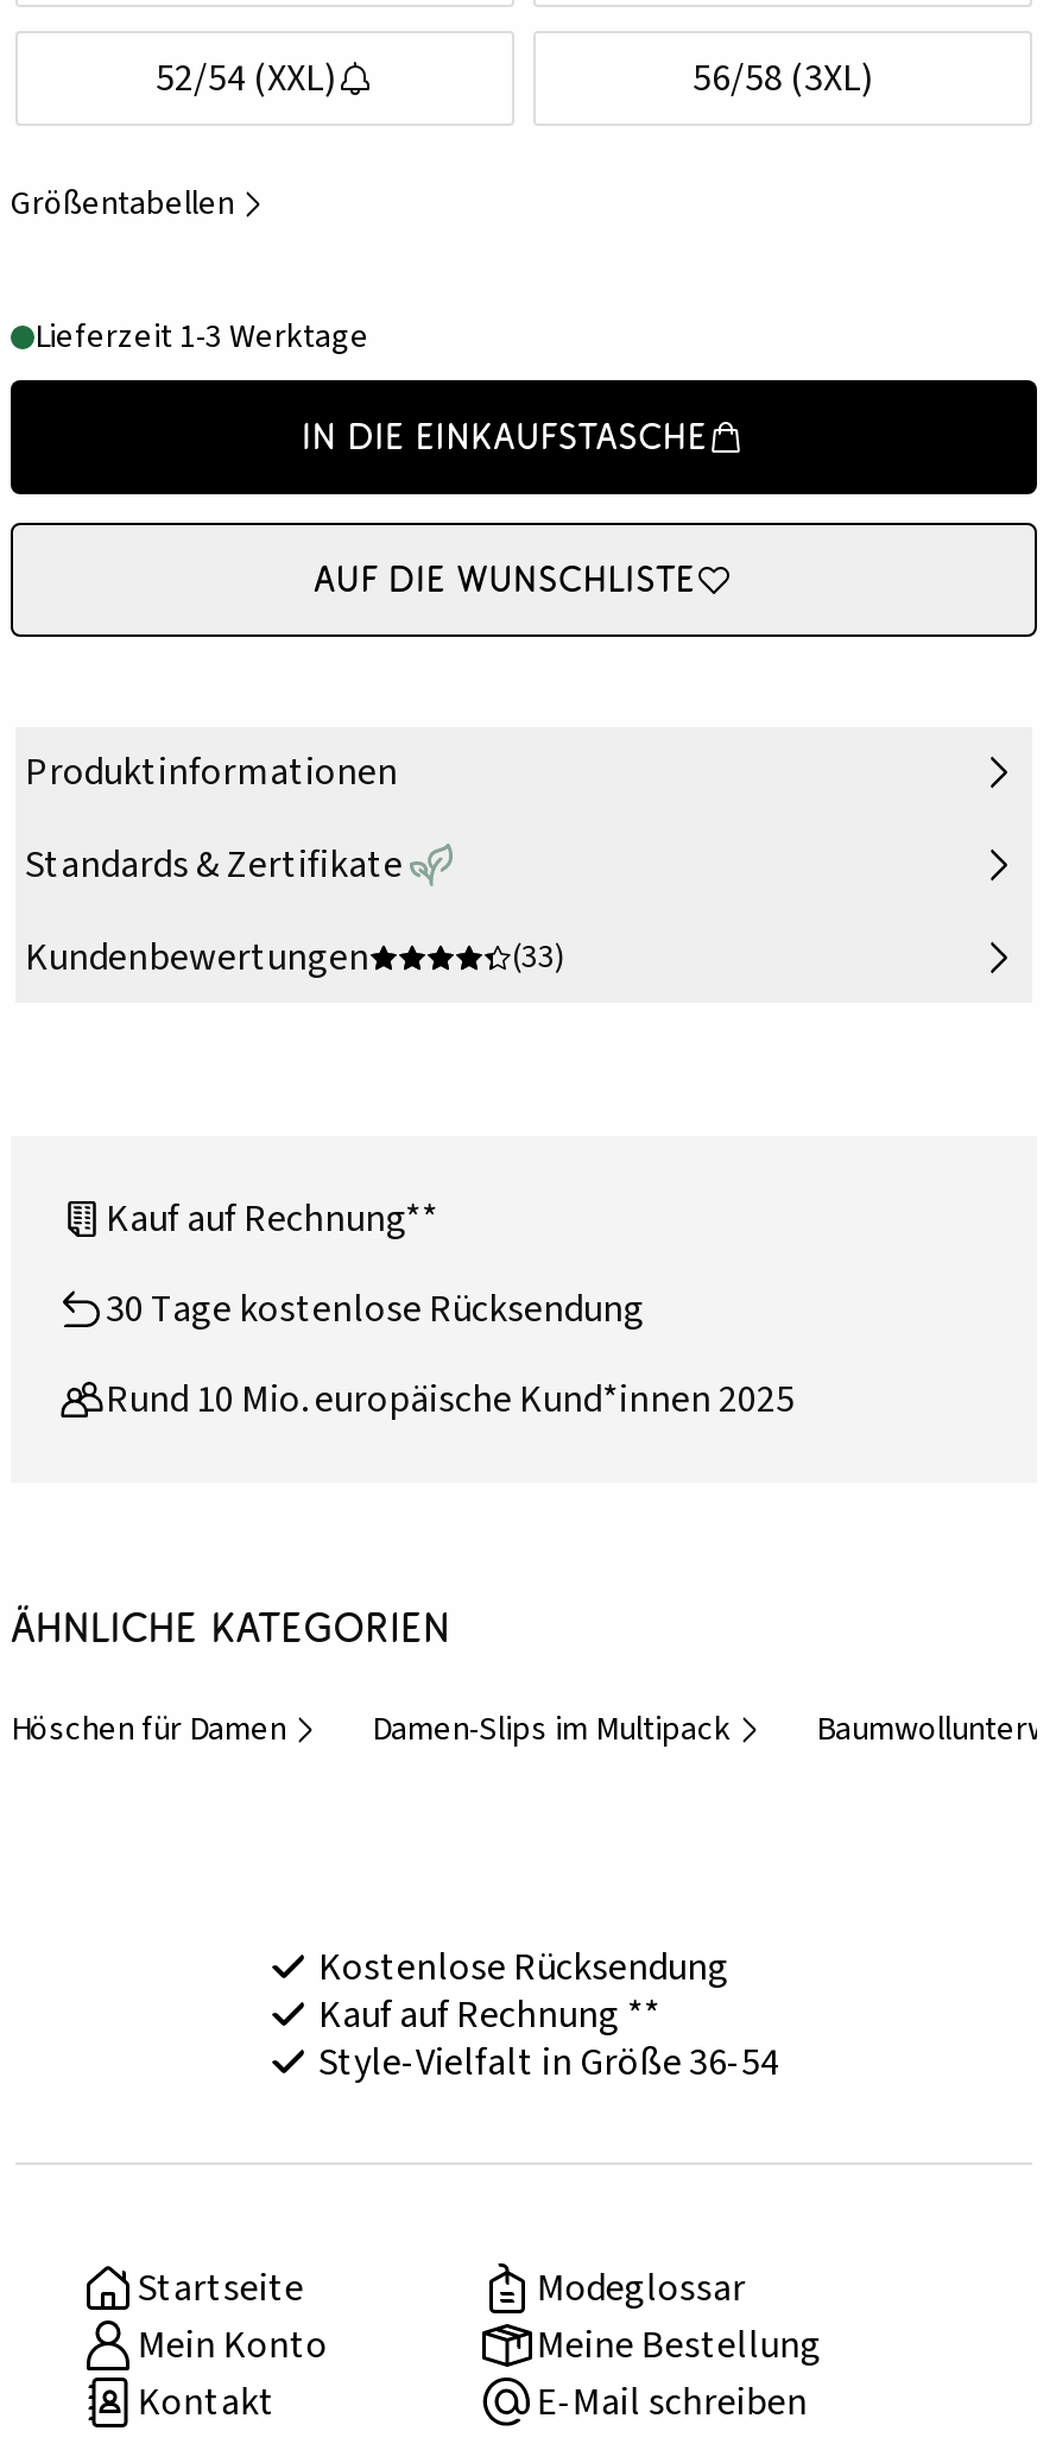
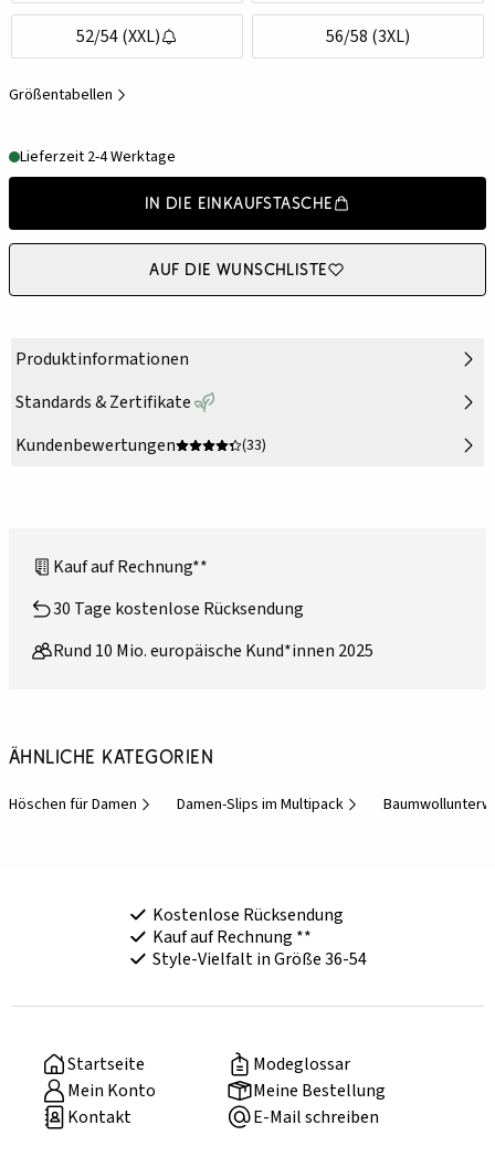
- Lieferzeit 1-3 Werktage
+ Lieferzeit 2-4 Werktage
